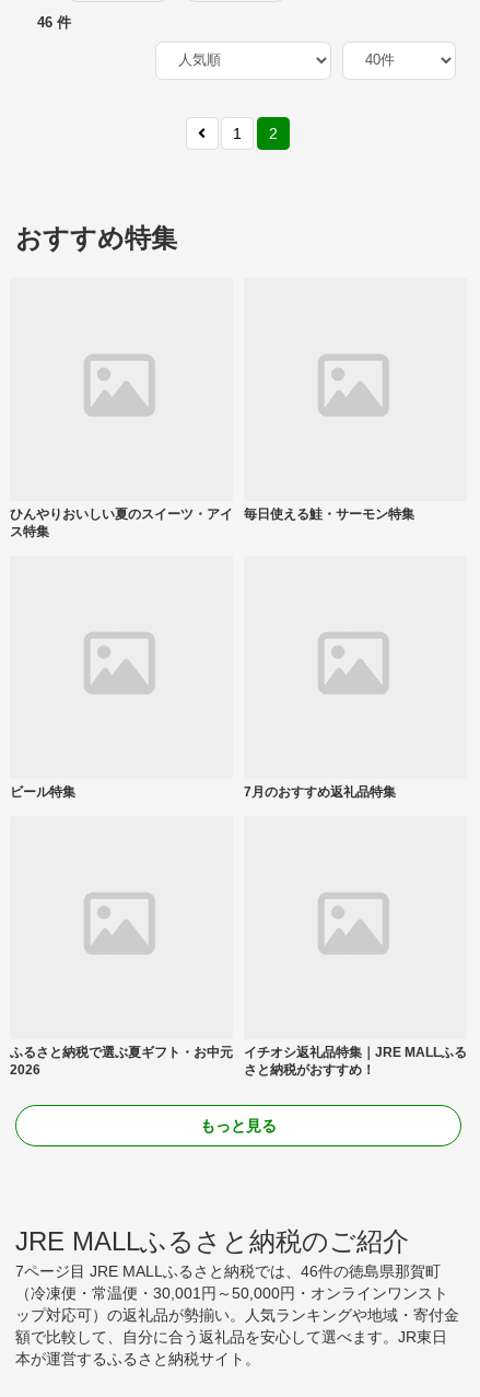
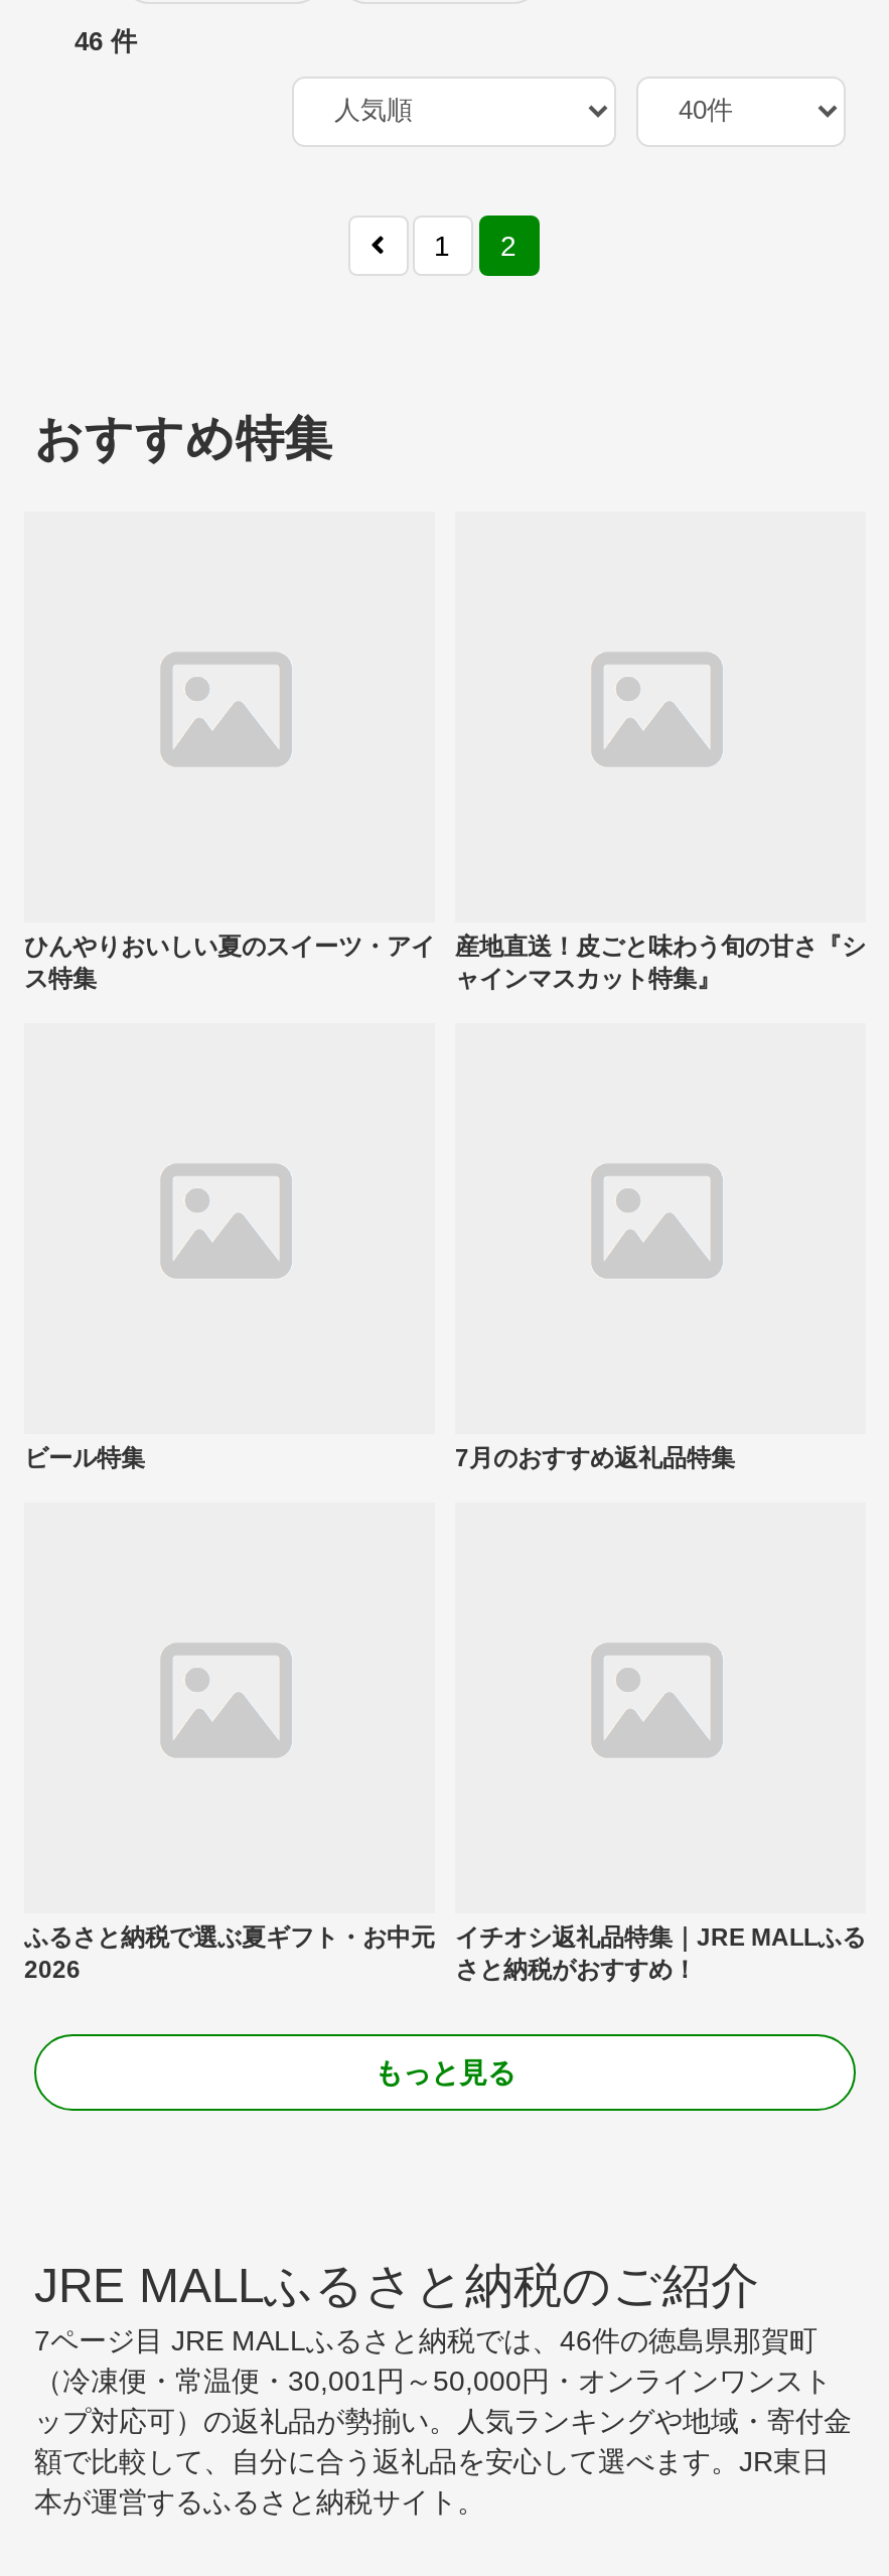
- 毎日使える鮭・サーモン特集
+ 産地直送！皮ごと味わう旬の甘さ『シ
+ ャインマスカット特集』
